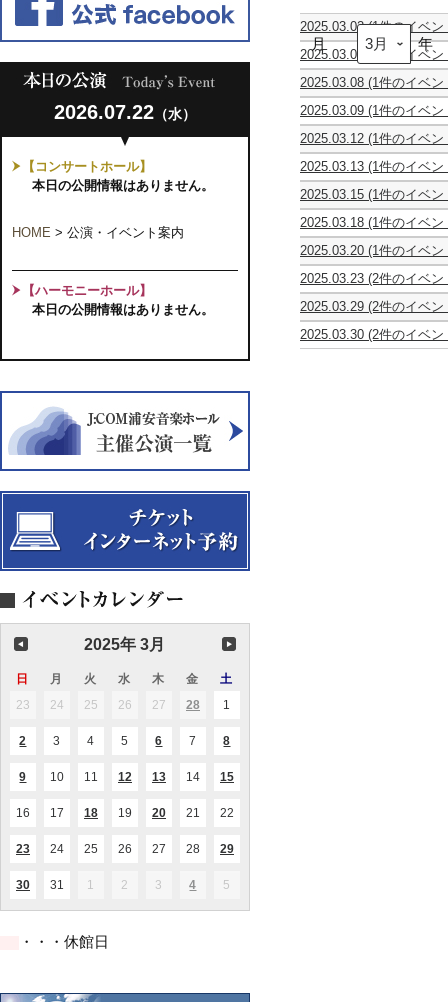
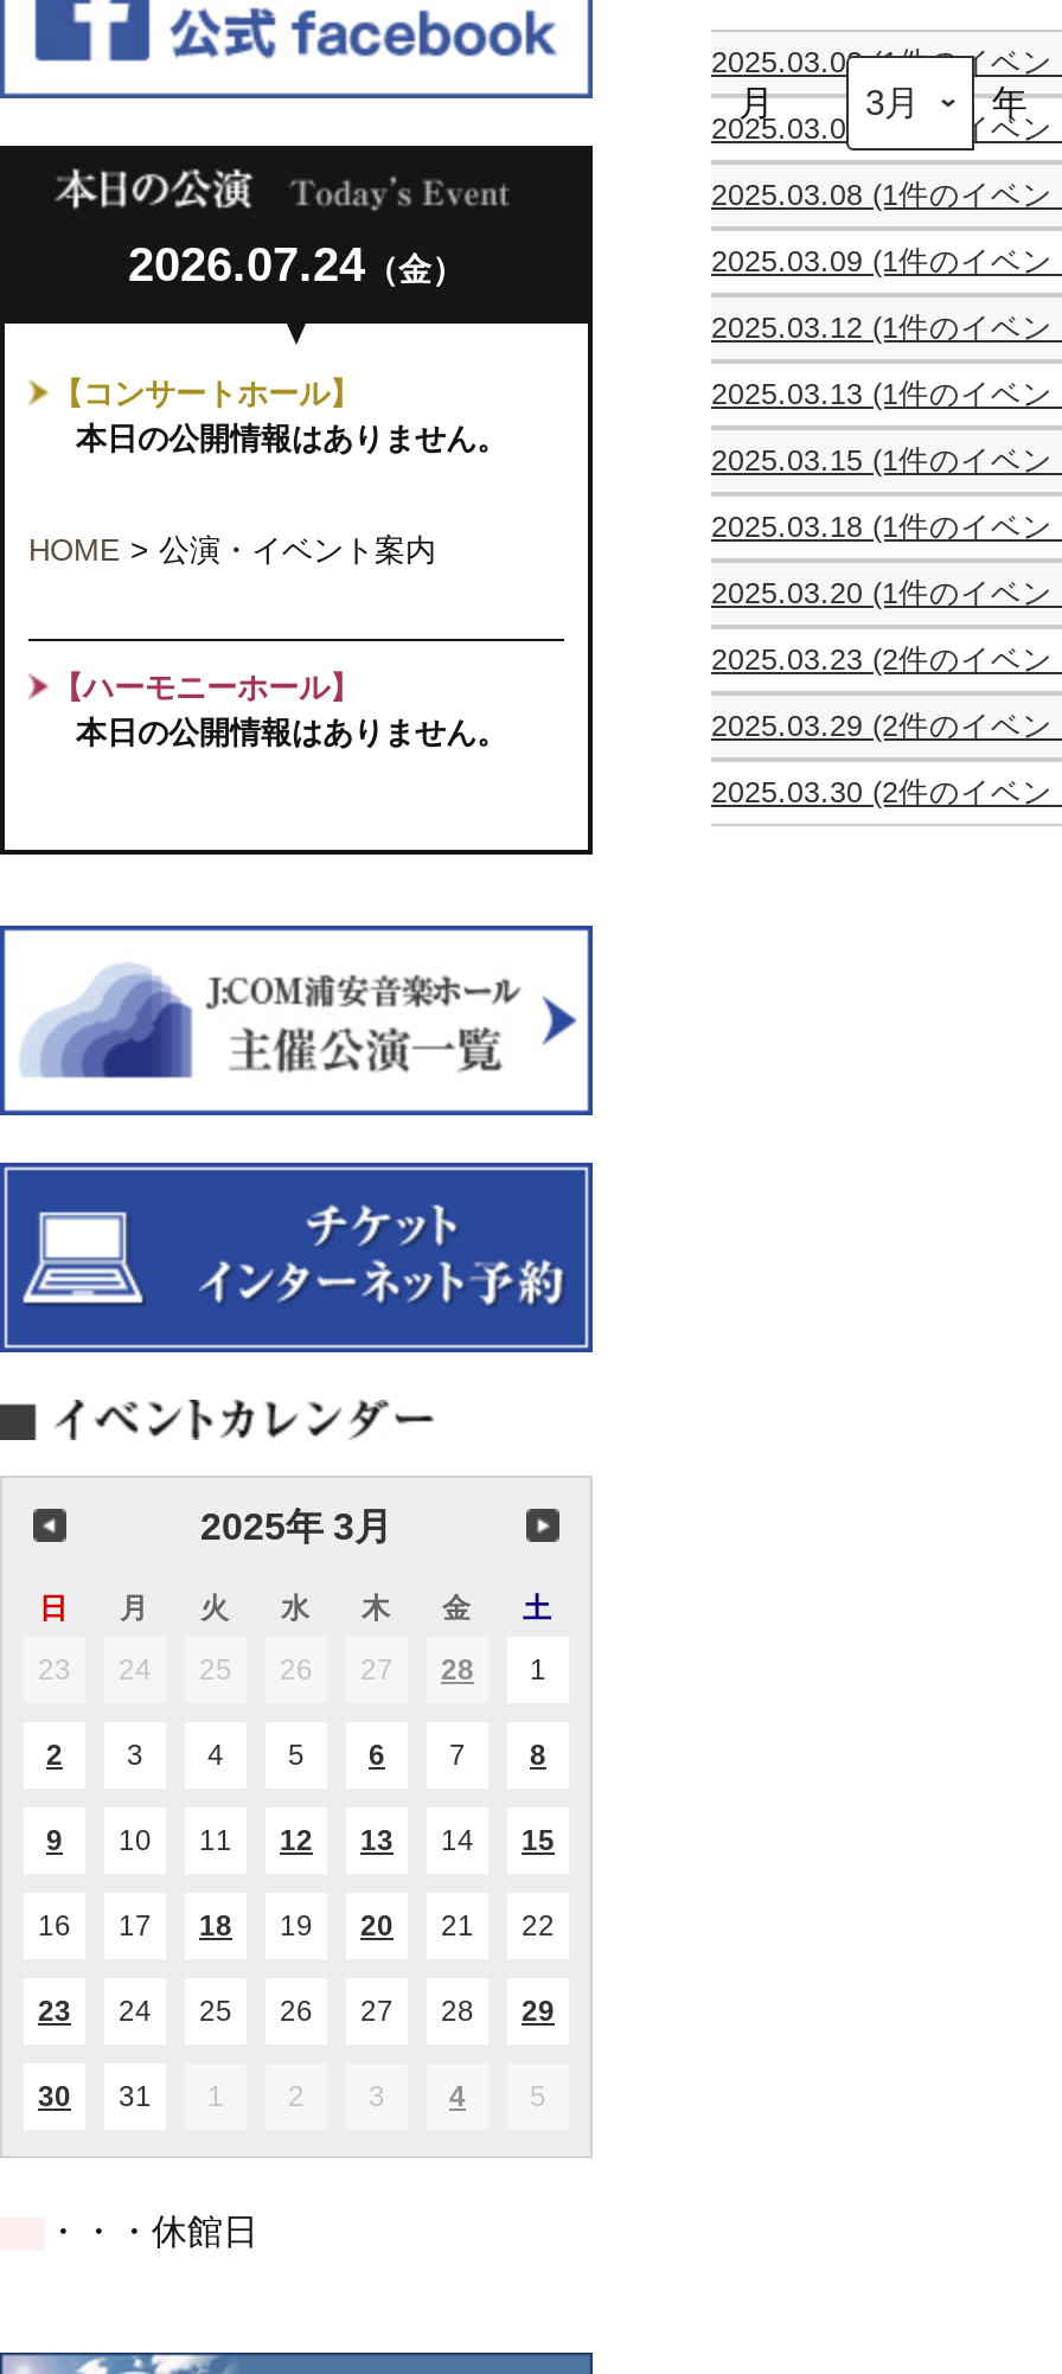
- 2026.07.22（水）
+ 2026.07.24（金）
